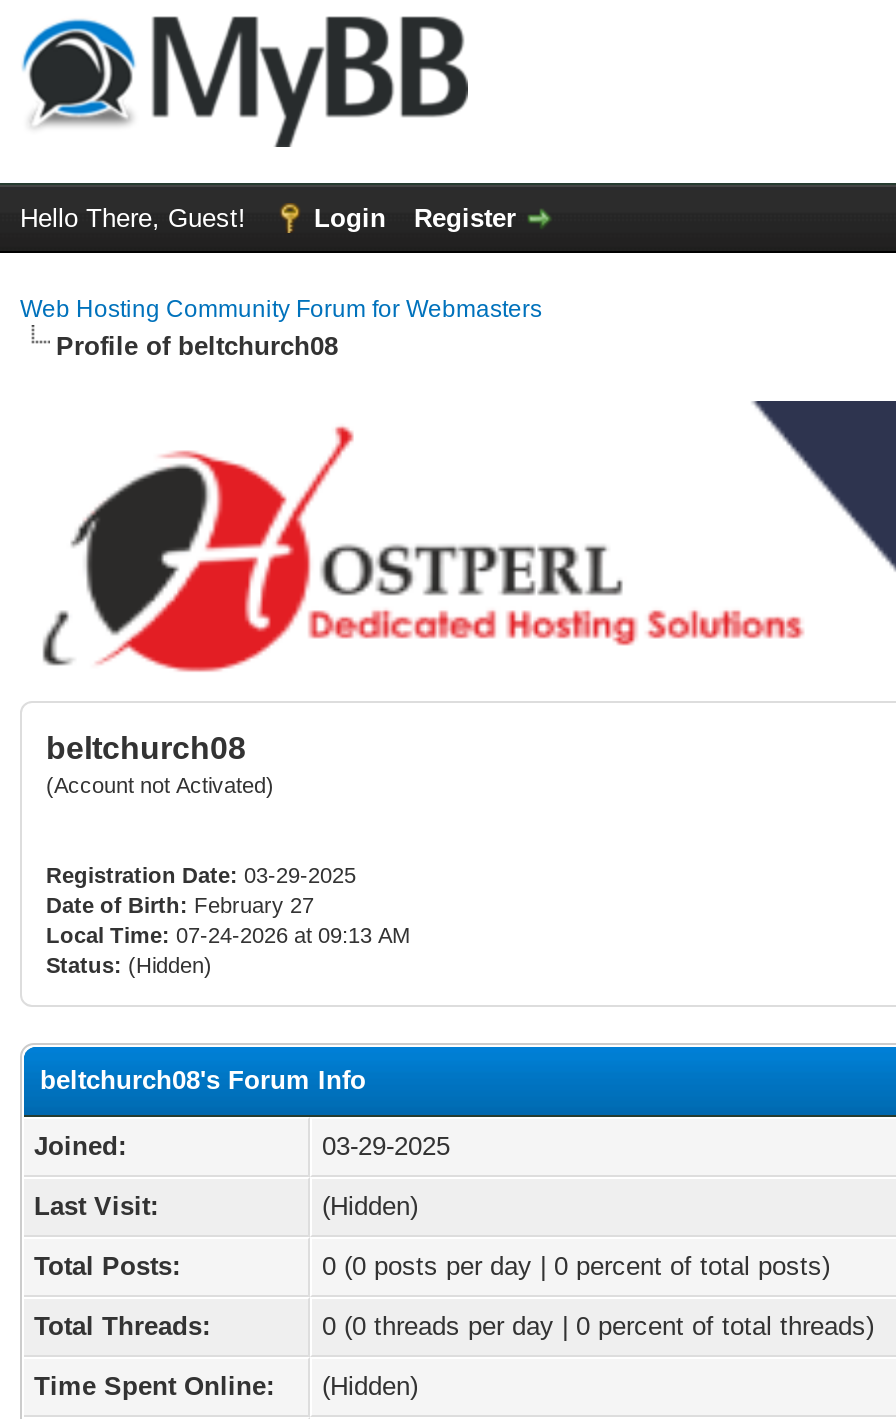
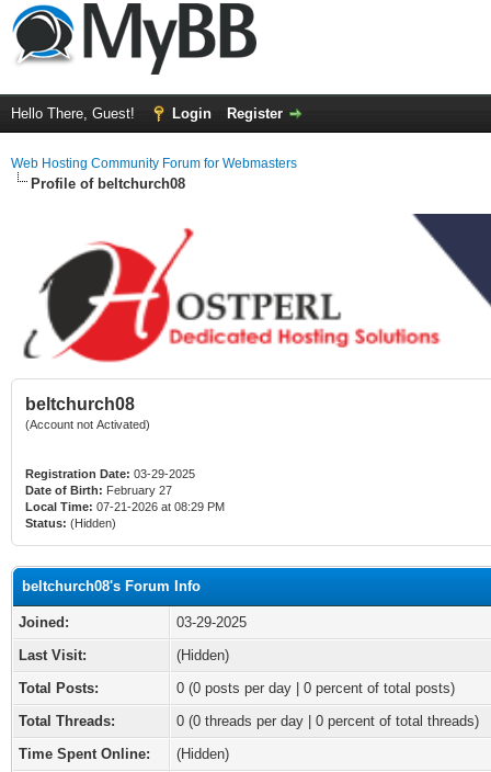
- Local Time: 07-24-2026 at 09:13 AM
+ Local Time: 07-21-2026 at 08:29 PM
